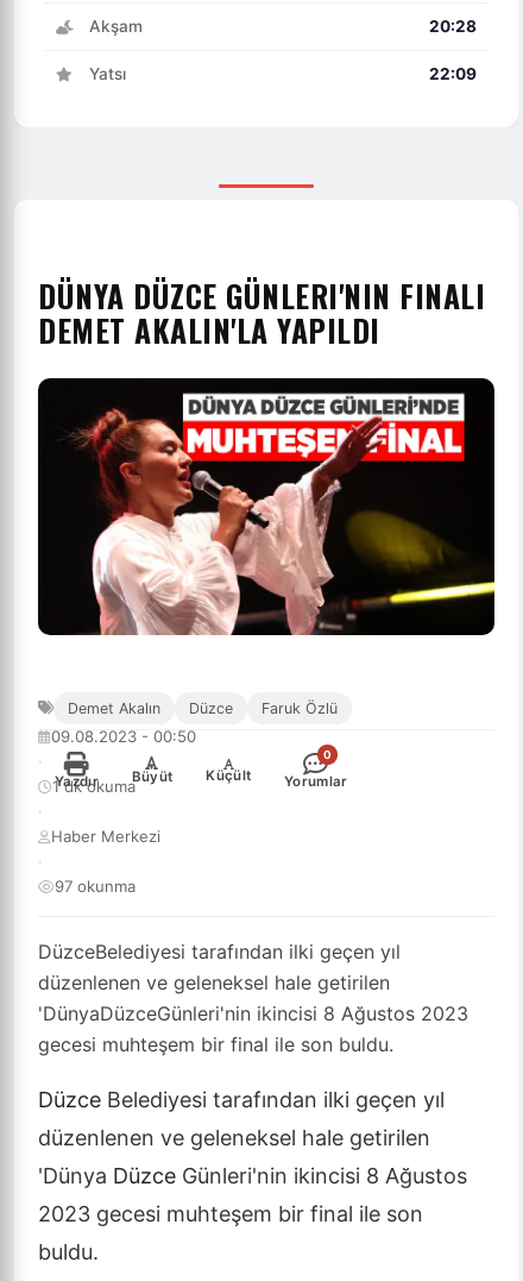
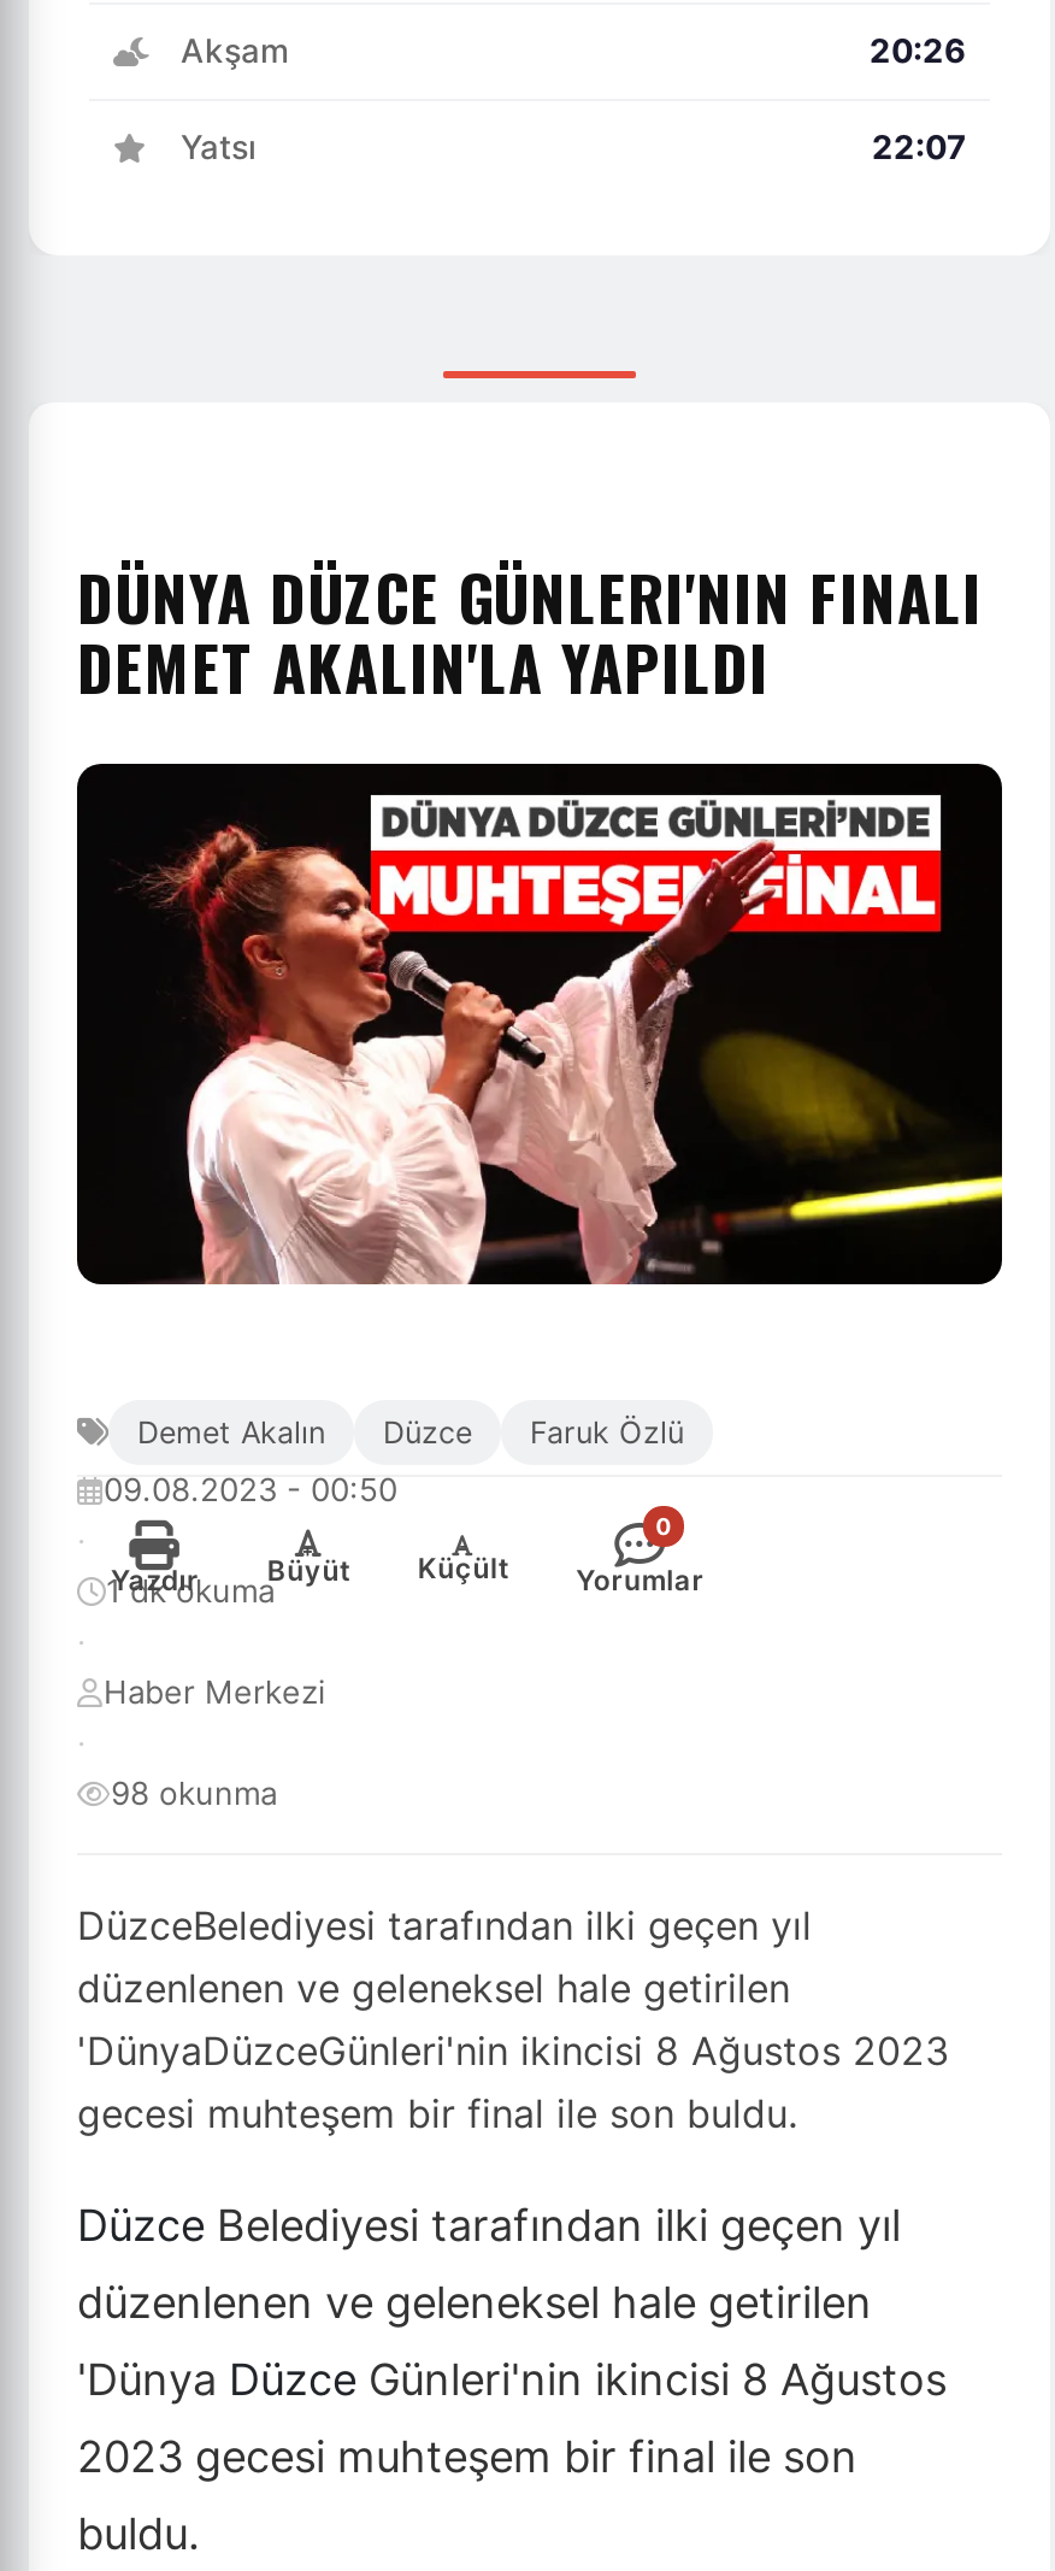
- 20:28
+ 20:26

- 22:09
+ 22:07

- 97 okunma
+ 98 okunma
